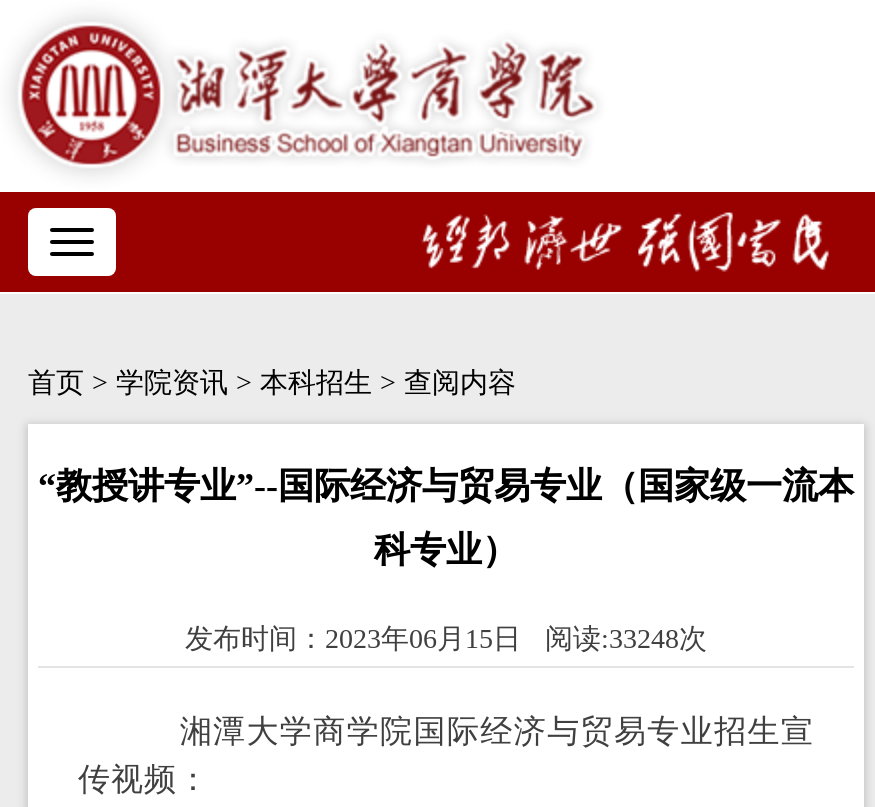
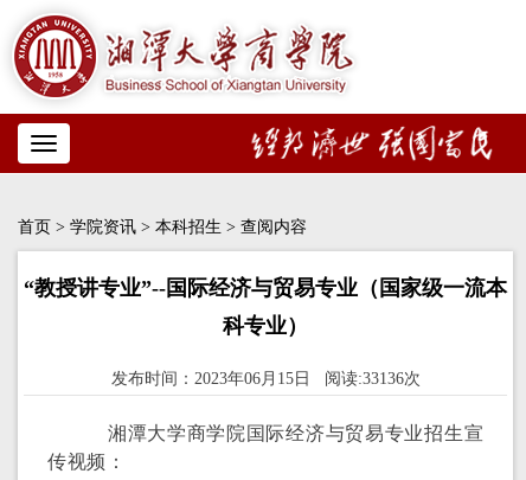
- 发布时间：2023年06月15日 阅读:33248次
+ 发布时间：2023年06月15日 阅读:33136次
